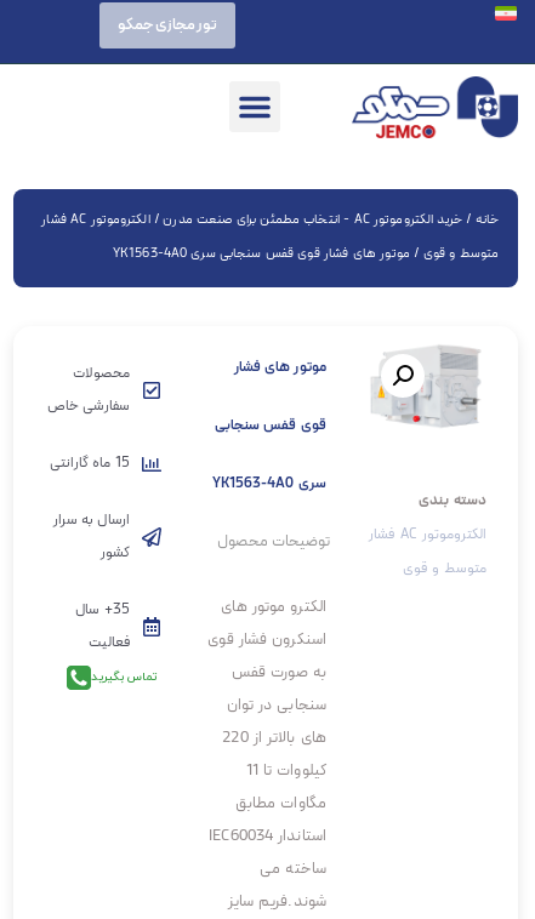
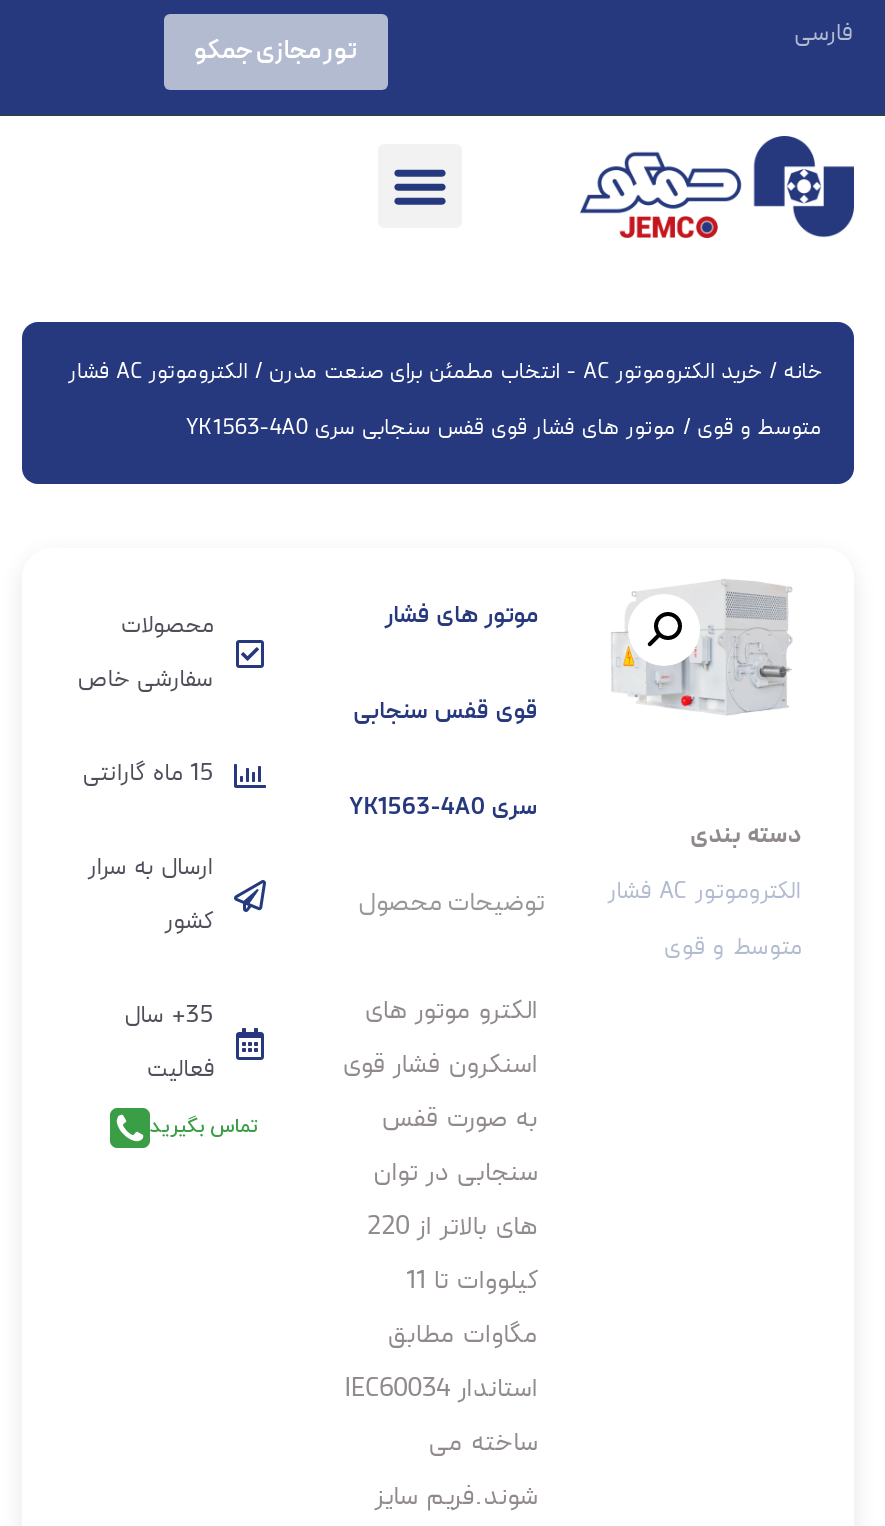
+ فارسی
